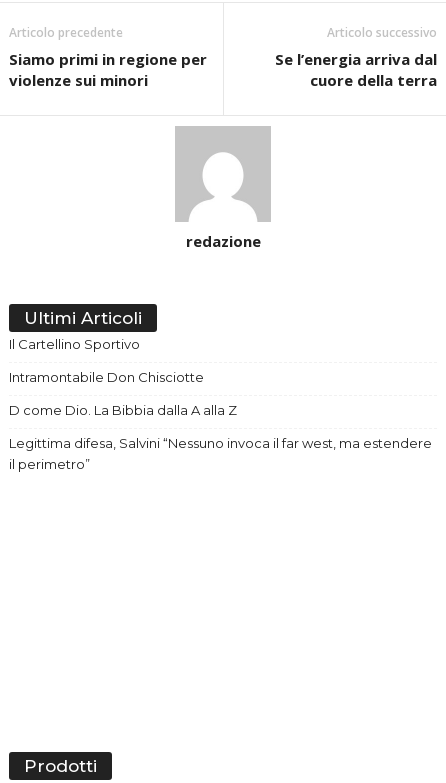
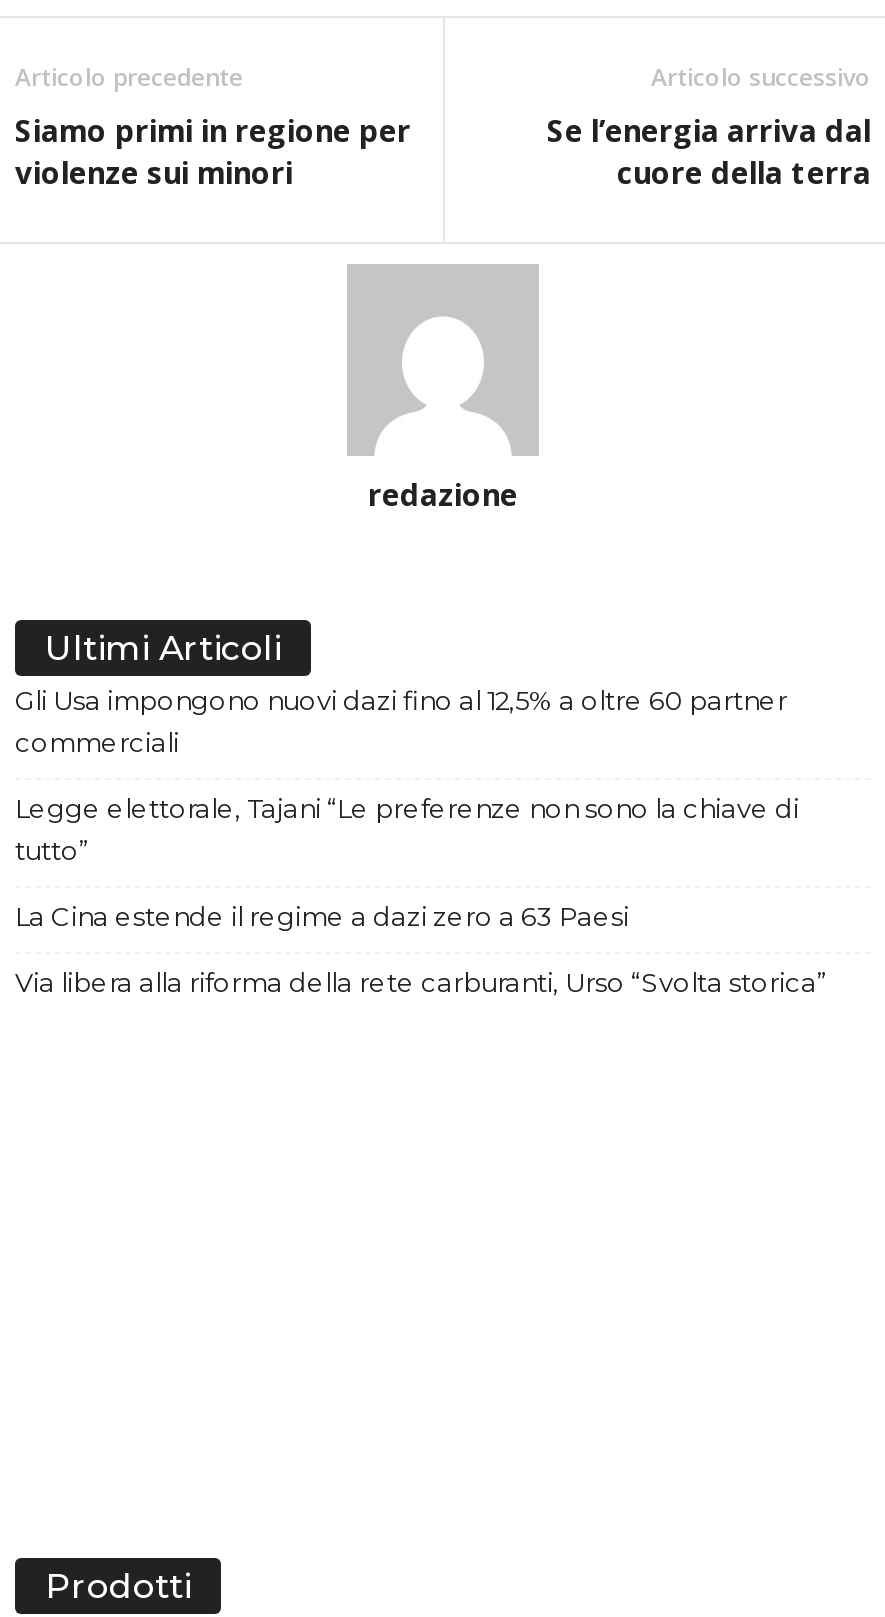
- Il Cartellino Sportivo
+ Gli Usa impongono nuovi dazi fino al 12,5% a oltre 60 partner
+ commerciali

- Intramontabile Don Chisciotte
+ Legge elettorale, Tajani “Le preferenze non sono la chiave di
+ tutto”

- D come Dio. La Bibbia dalla A alla Z
+ La Cina estende il regime a dazi zero a 63 Paesi

- Legittima difesa, Salvini “Nessuno invoca il far west, ma estendere
- il perimetro”
+ Via libera alla riforma della rete carburanti, Urso “Svolta storica”
